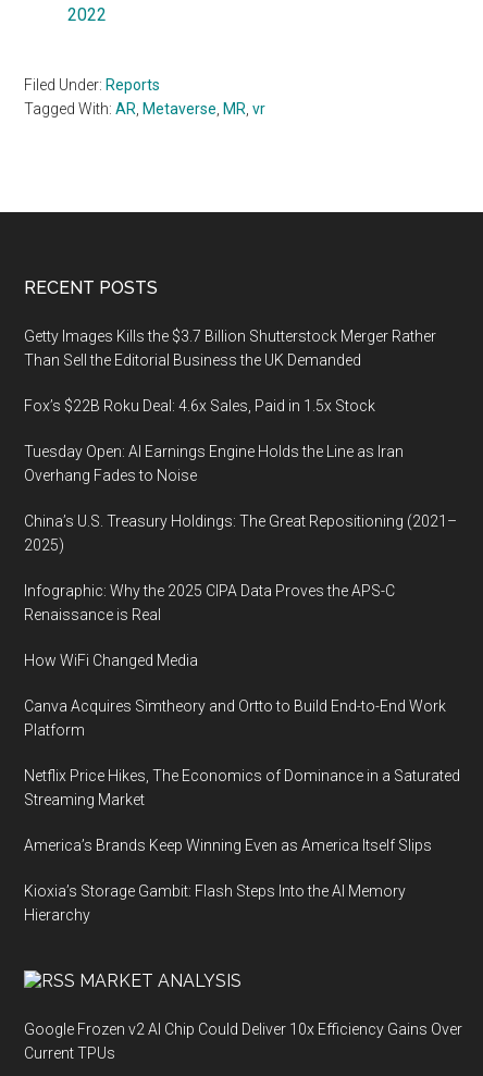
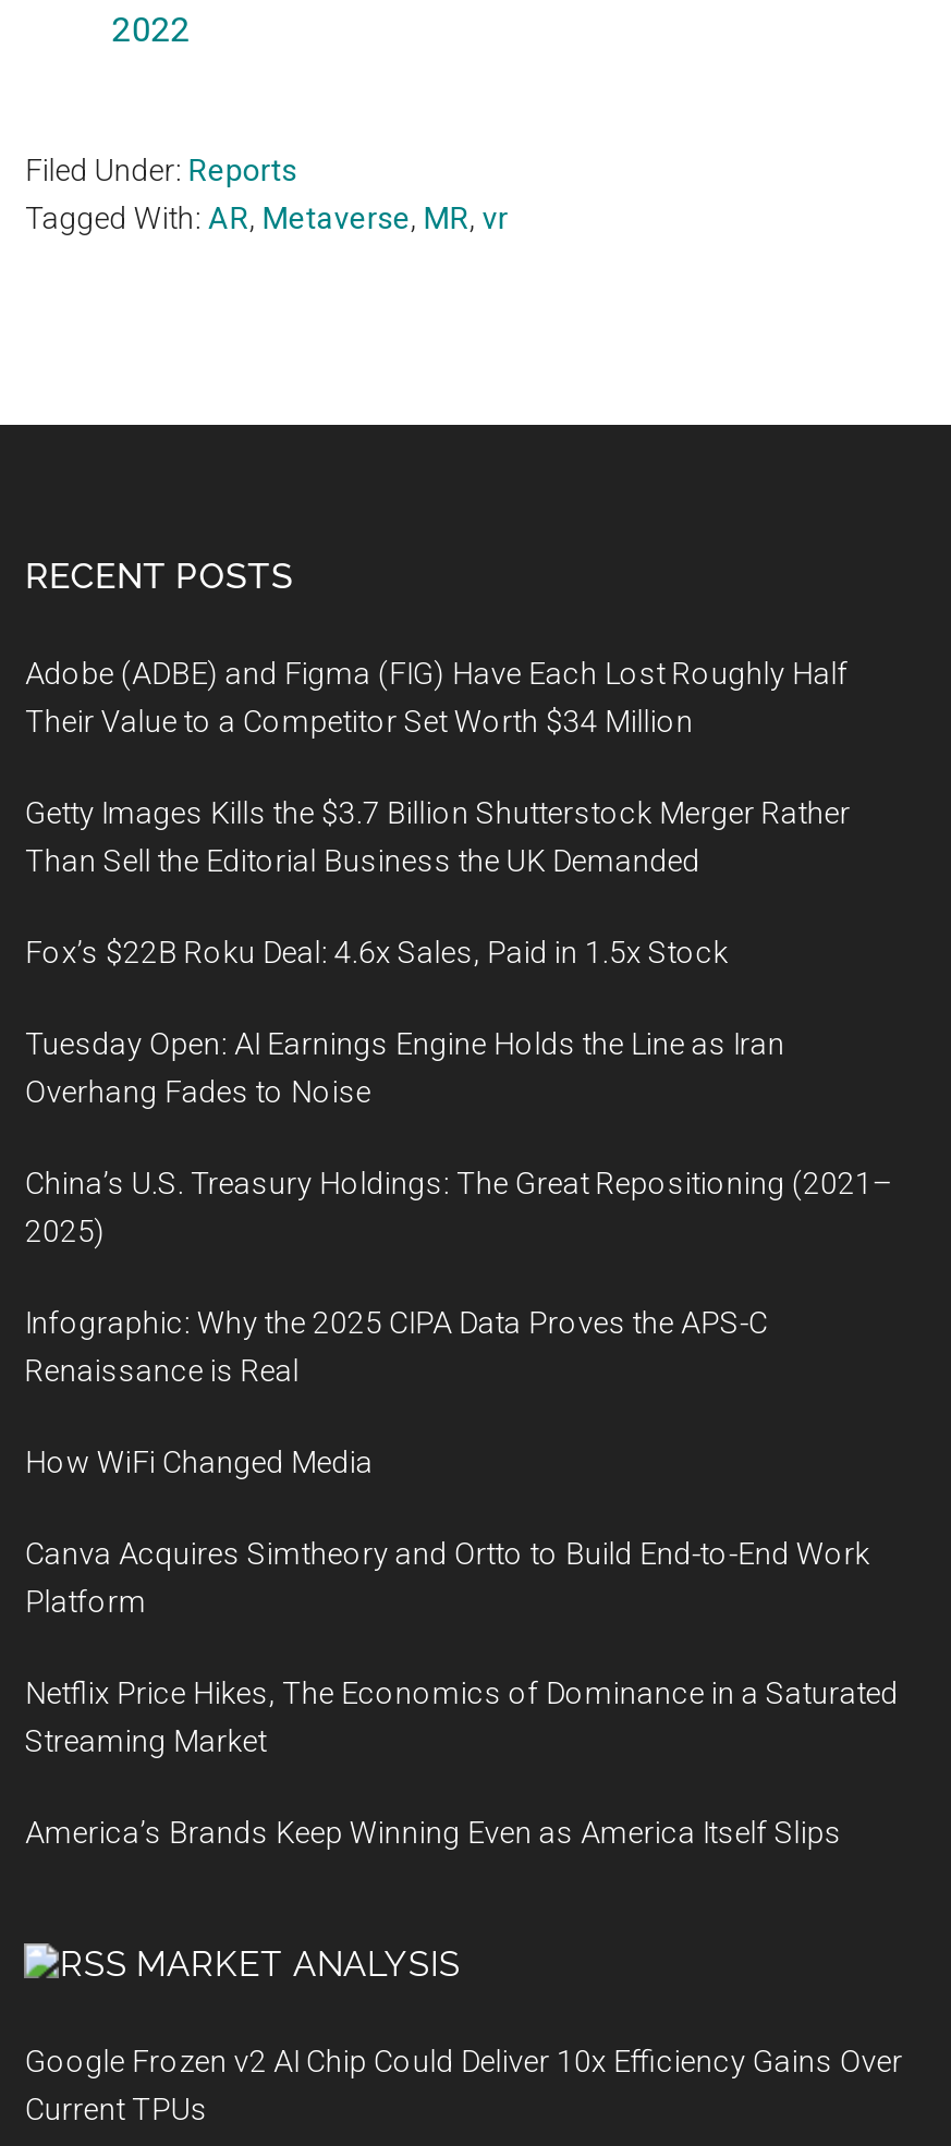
+ Adobe (ADBE) and Figma (FIG) Have Each Lost Roughly Half
+ Their Value to a Competitor Set Worth $34 Million

moved down: Getty Images Kills the $3.7 Billion Shutterstock Merger Rather | Than Sell the Editorial Business the UK Demanded | Fox’s $22B Roku Deal: 4.6x Sales, Paid in 1.5x Stock | ... | Streaming Market | America’s Brands Keep Winning Even as America Itself Slips

- Kioxia’s Storage Gambit: Flash Steps Into the AI Memory
- Hierarchy
